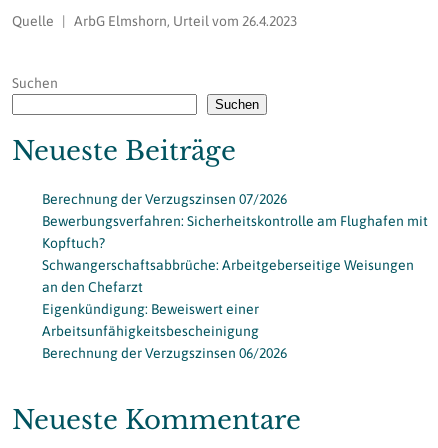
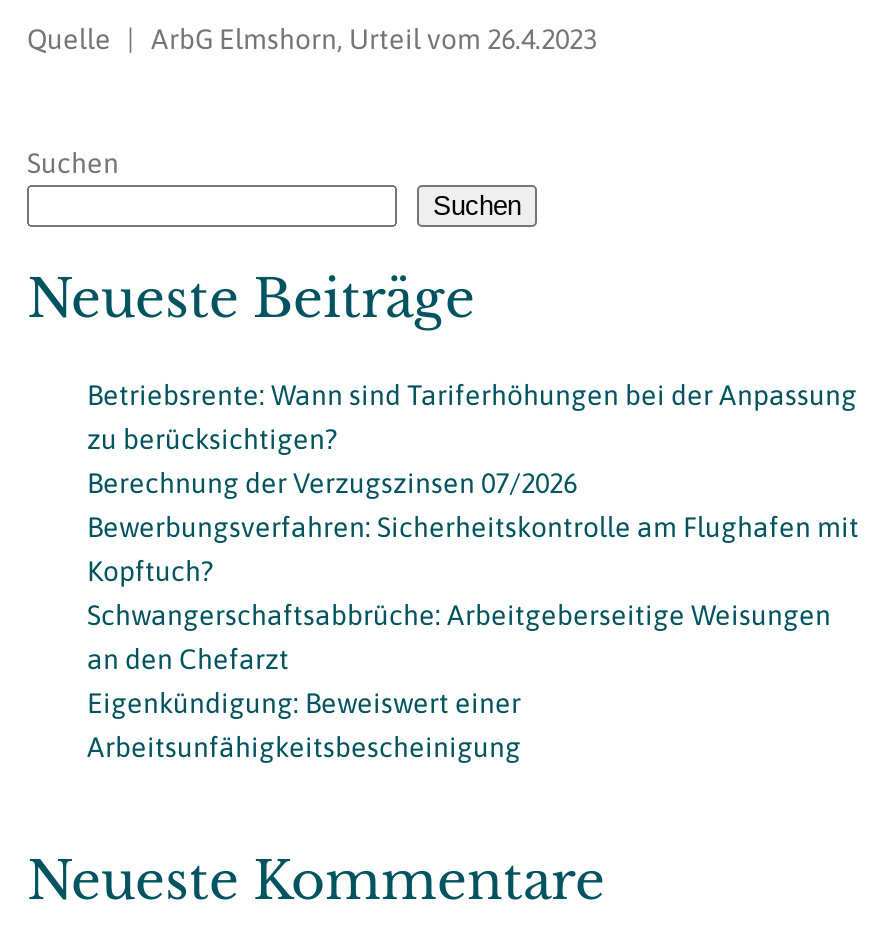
+ Betriebsrente: Wann sind Tariferhöhungen bei der Anpassung
+ zu berücksichtigen?

moved down: Berechnung der Verzugszinsen 07/2026 | Bewerbungsverfahren: Sicherheitskontrolle am Flughafen mit | Kopftuch? | Schwangerschaftsabbrüche: Arbeitgeberseitige Weisungen | an den Chefarzt | Eigenkündigung: Beweiswert einer | Arbeitsunfähigkeitsbescheinigung

- Berechnung der Verzugszinsen 06/2026
